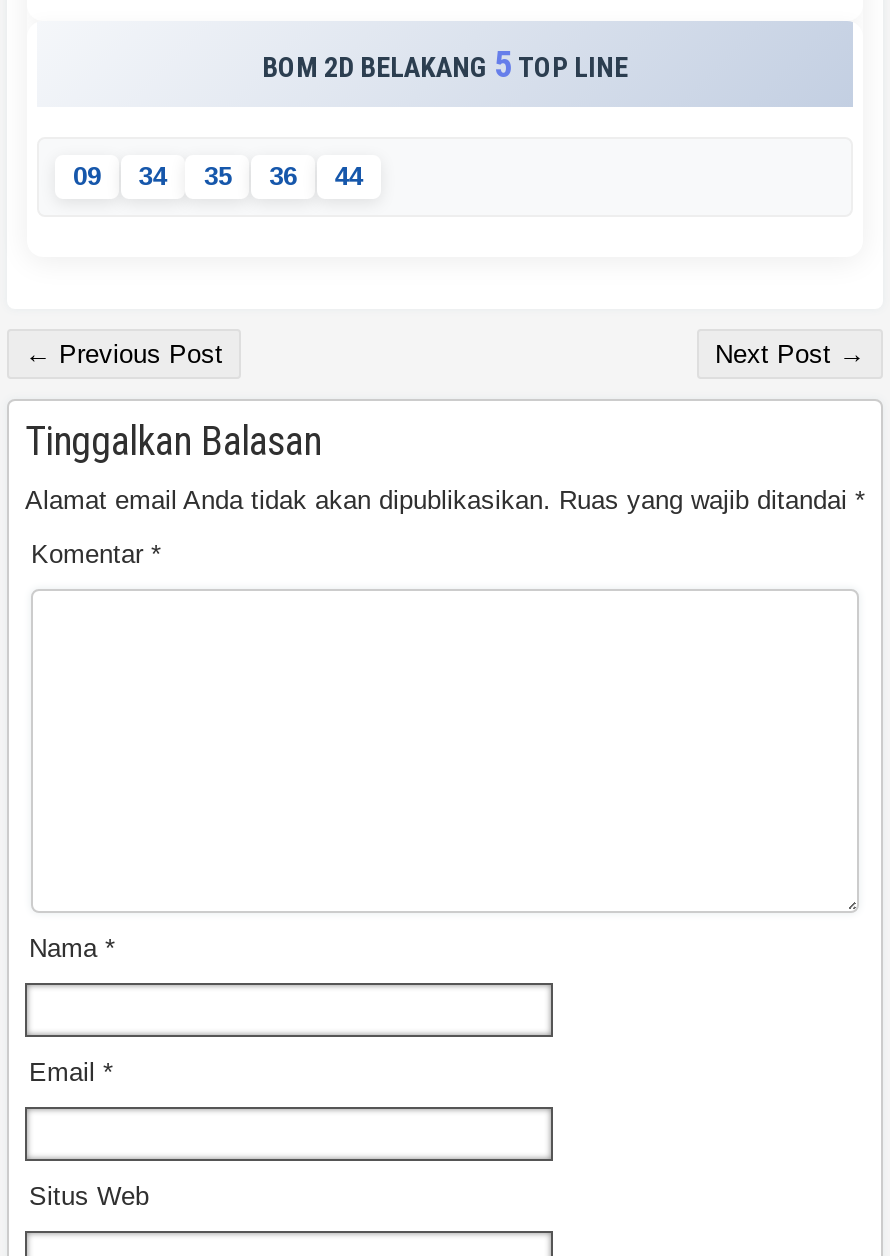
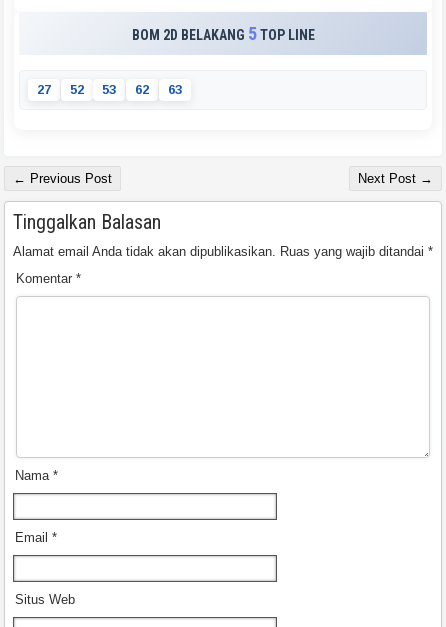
- 09
+ 27

- 34
+ 52

- 35
+ 53

- 36
+ 62

- 44
+ 63
